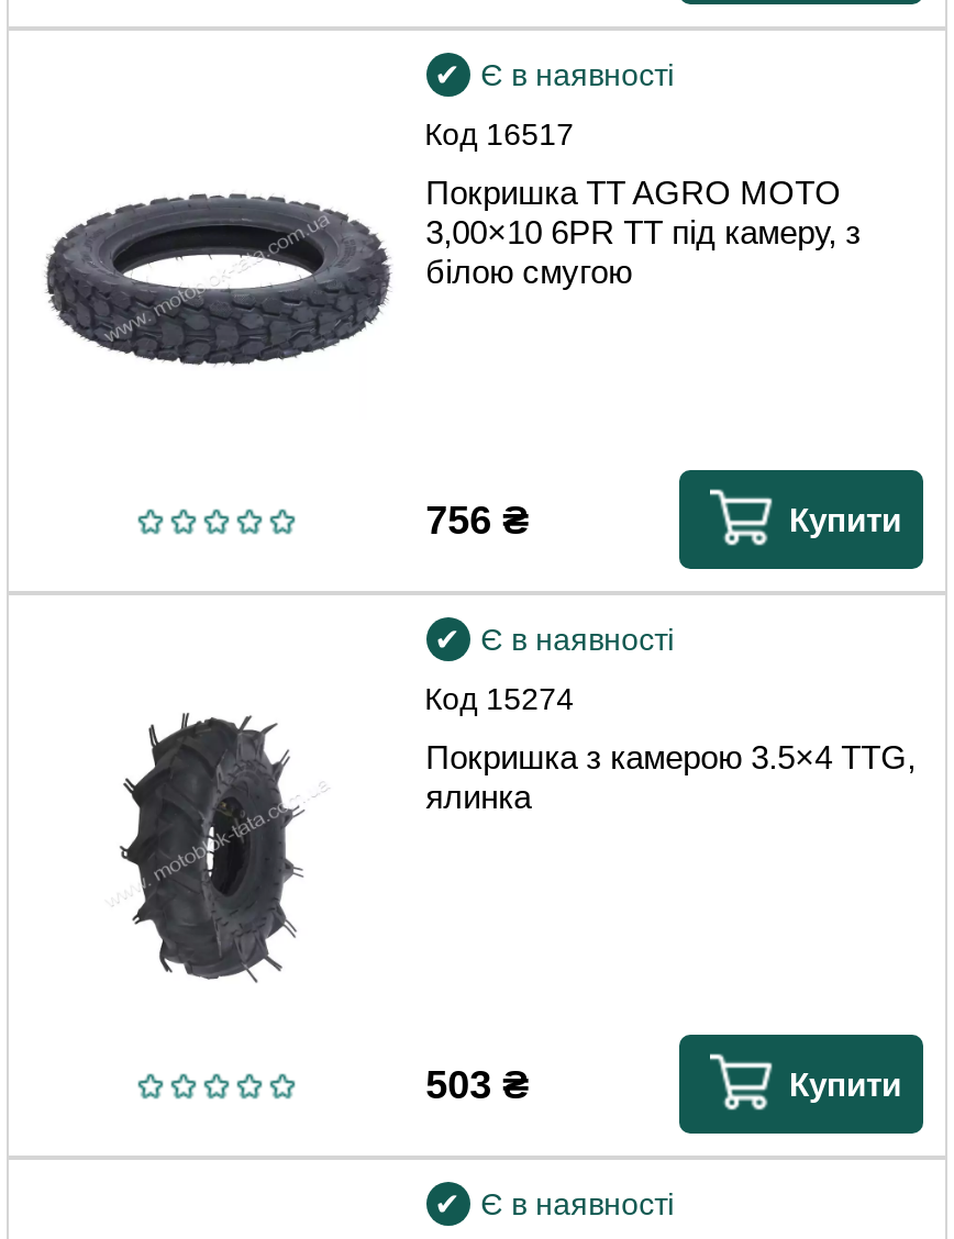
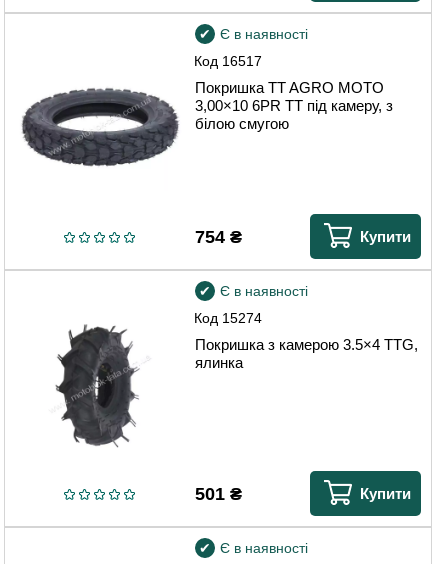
- 756 ₴
+ 754 ₴

- 503 ₴
+ 501 ₴
